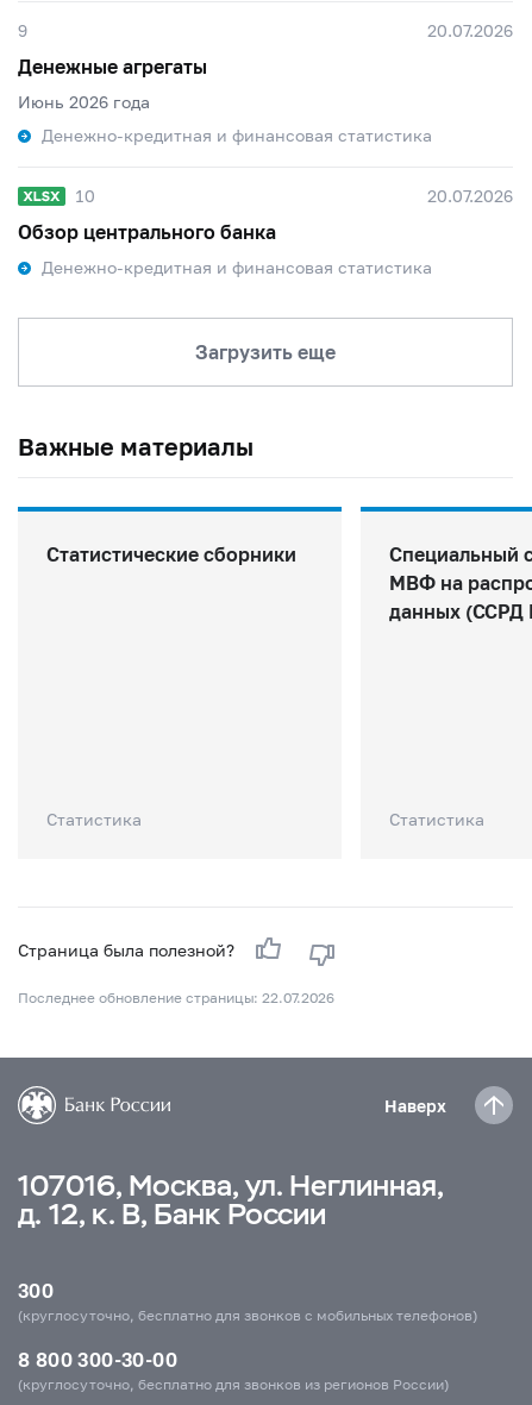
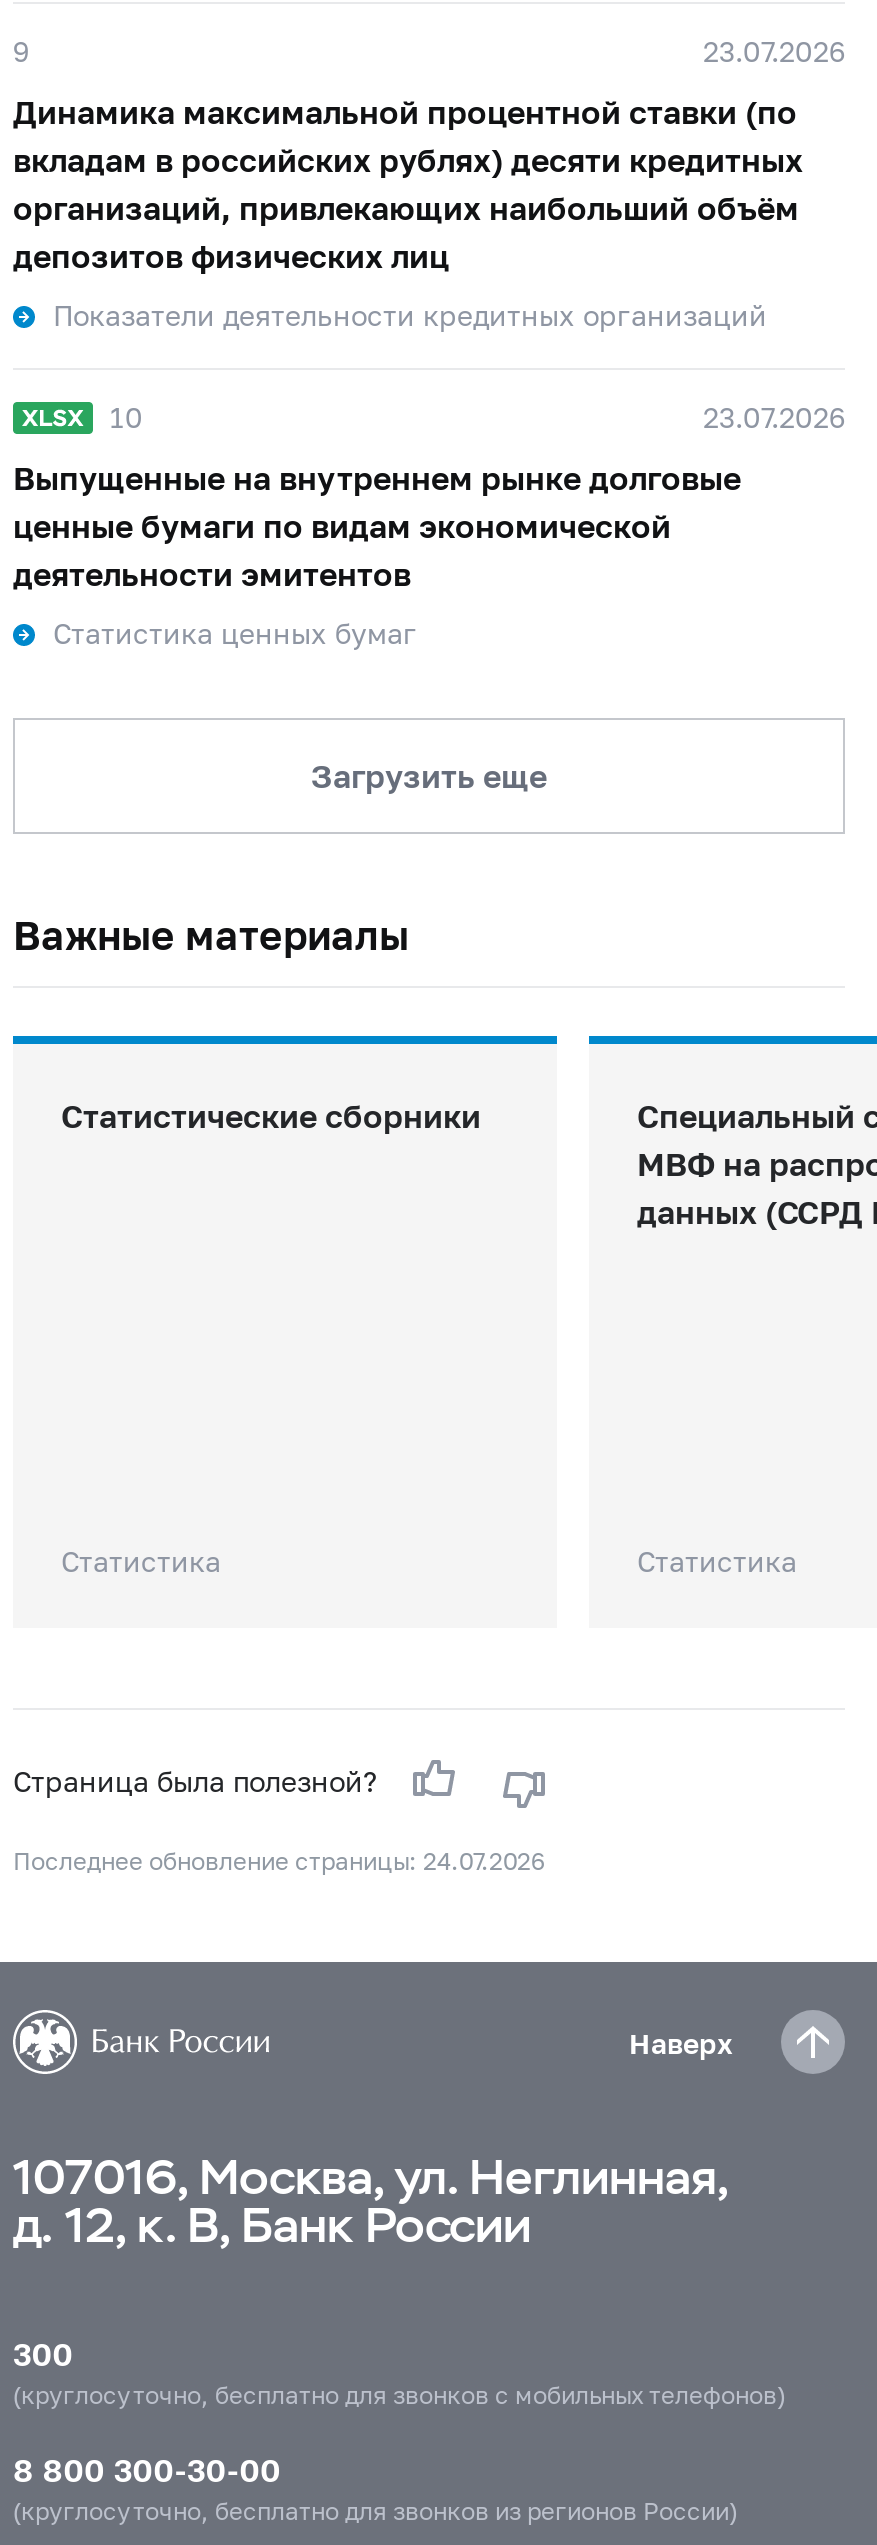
- 20.07.2026
- Денежные агрегаты
- Июнь 2026 года
- Денежно-кредитная и финансовая статистика
+ 23.07.2026
+ Динамика максимальной процентной ставки (по
+ вкладам в российских рублях) десяти кредитных
+ организаций, привлекающих наибольший объём
+ депозитов физических лиц
+ Показатели деятельности кредитных организаций

- 20.07.2026
+ 23.07.2026

- Обзор центрального банка
+ Выпущенные на внутреннем рынке долговые
+ ценные бумаги по видам экономической
+ деятельности эмитентов

- Денежно-кредитная и финансовая статистика
+ Статистика ценных бумаг

- Последнее обновление страницы: 22.07.2026
+ Последнее обновление страницы: 24.07.2026
